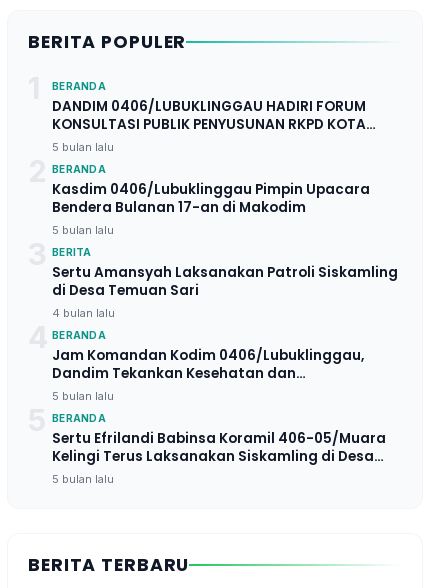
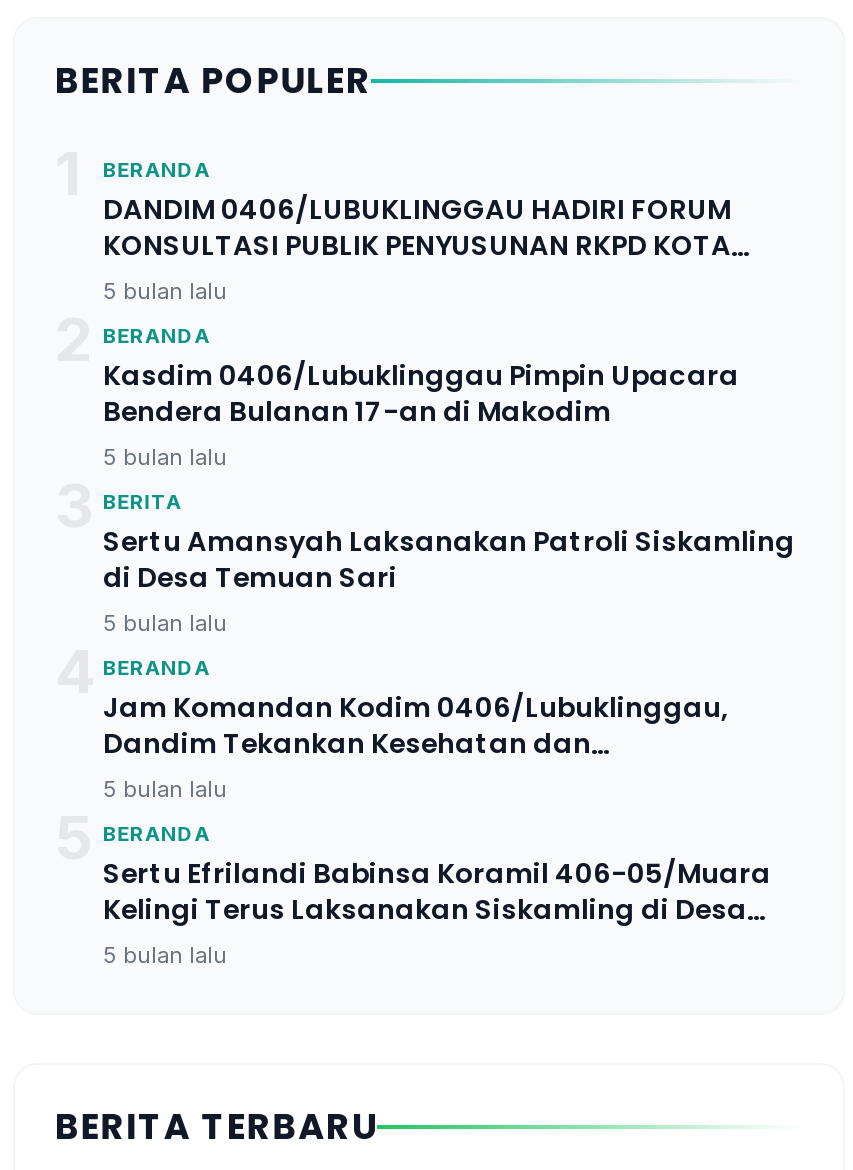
- 4 bulan lalu
+ 5 bulan lalu
